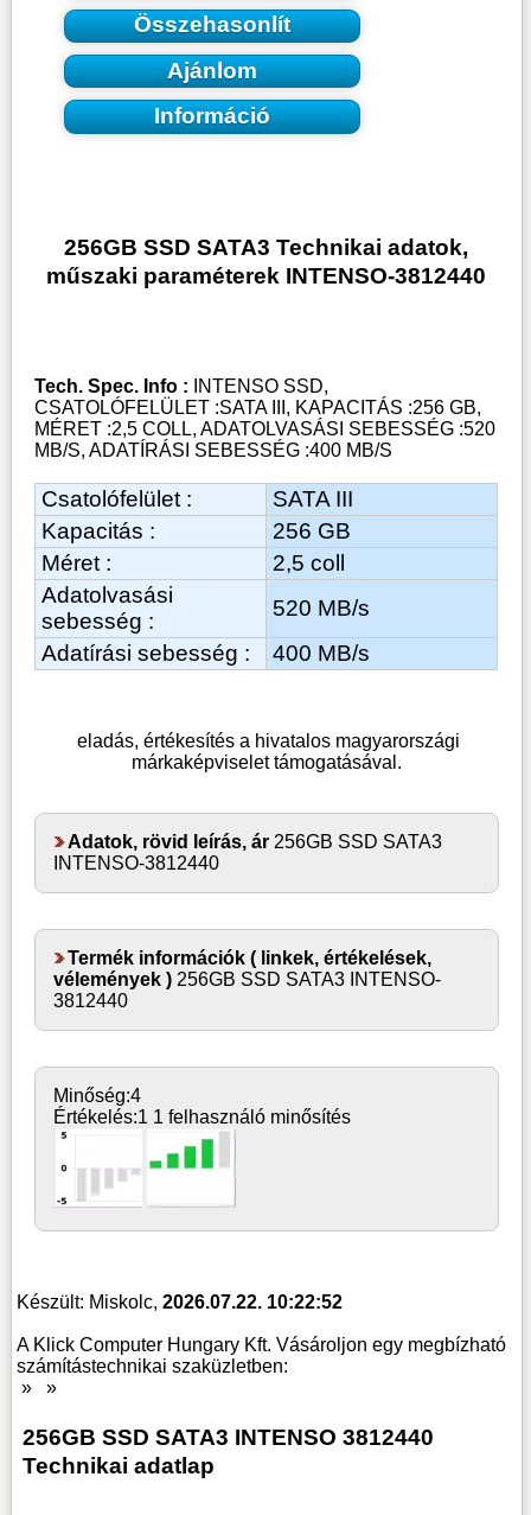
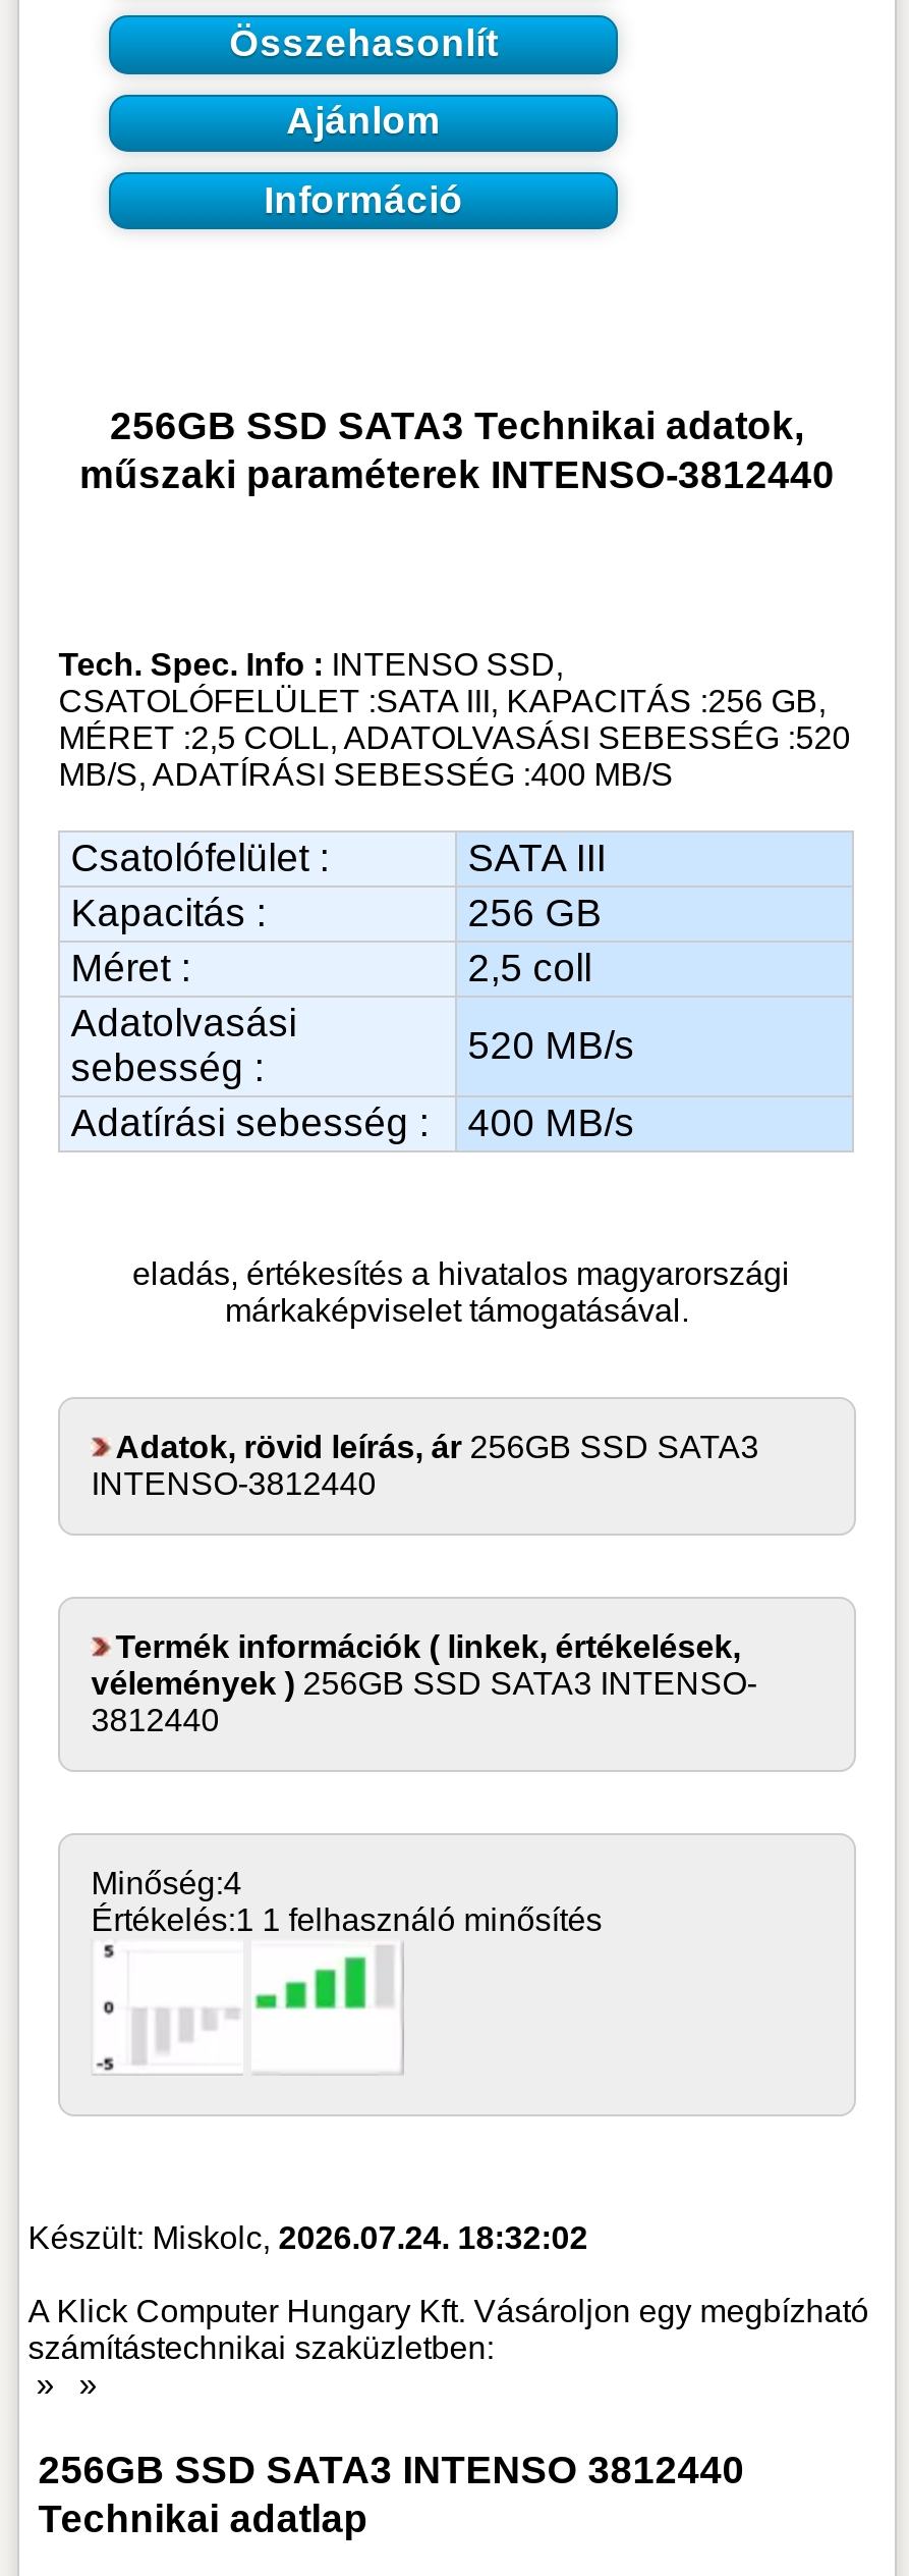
- Készült: Miskolc, 2026.07.22. 10:22:52
+ Készült: Miskolc, 2026.07.24. 18:32:02
